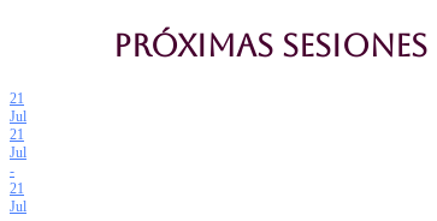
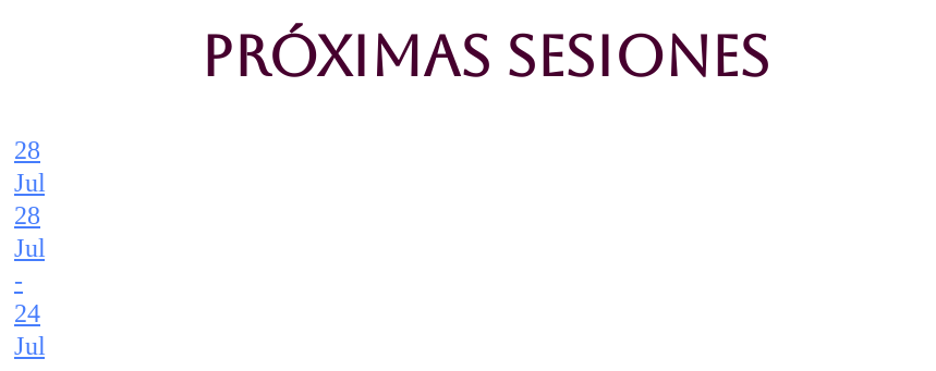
- 21
+ 28

- 21
+ 28

- 21
+ 24
